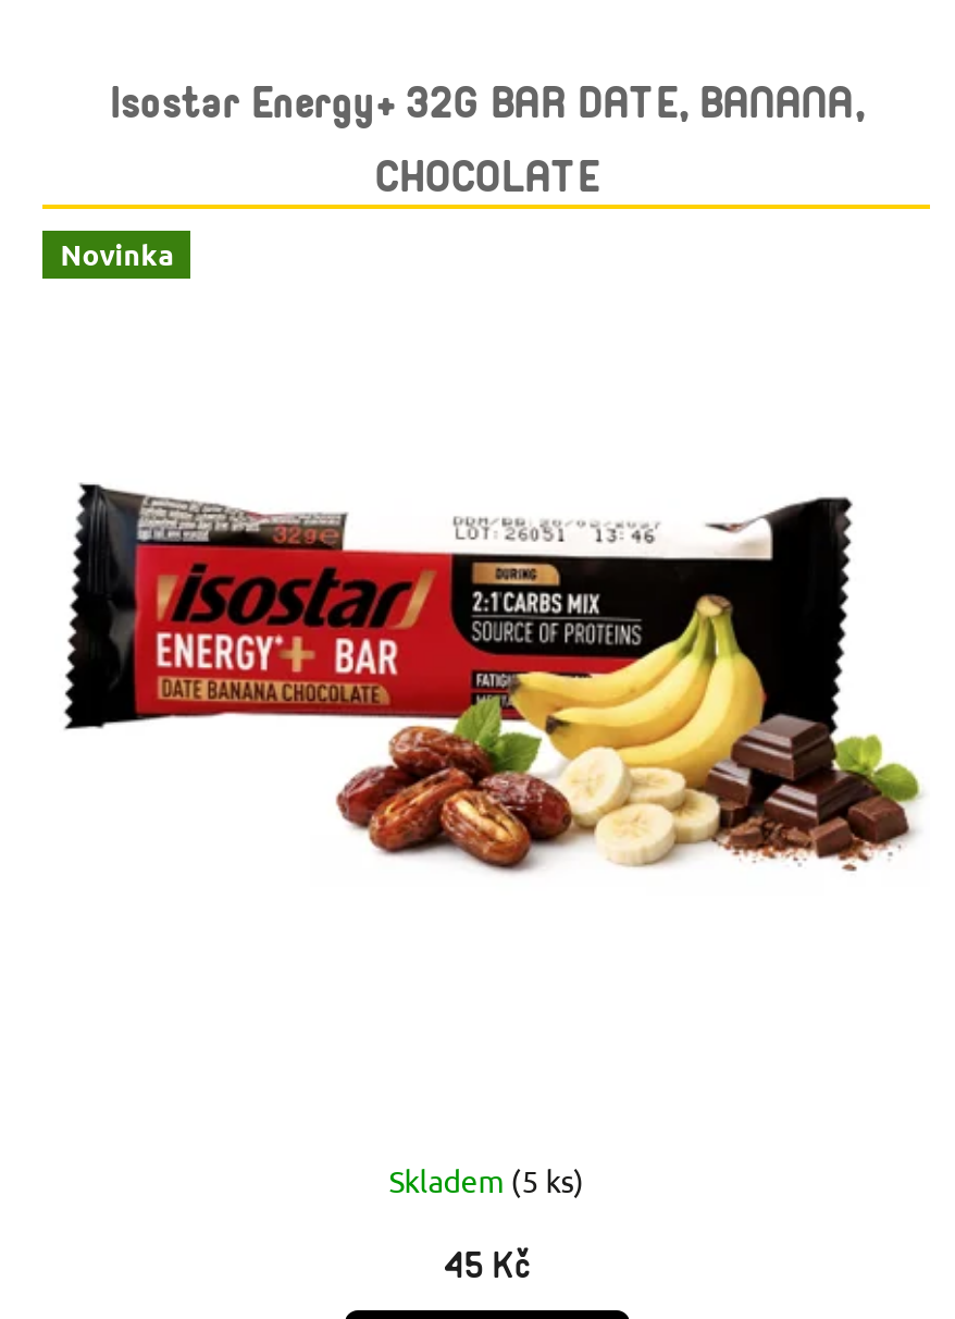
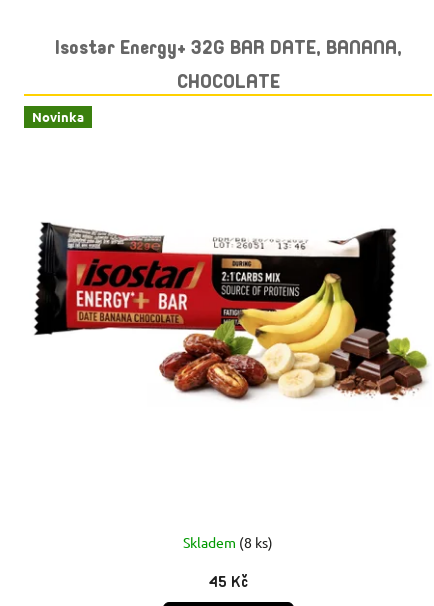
- Skladem (5 ks)
+ Skladem (8 ks)
